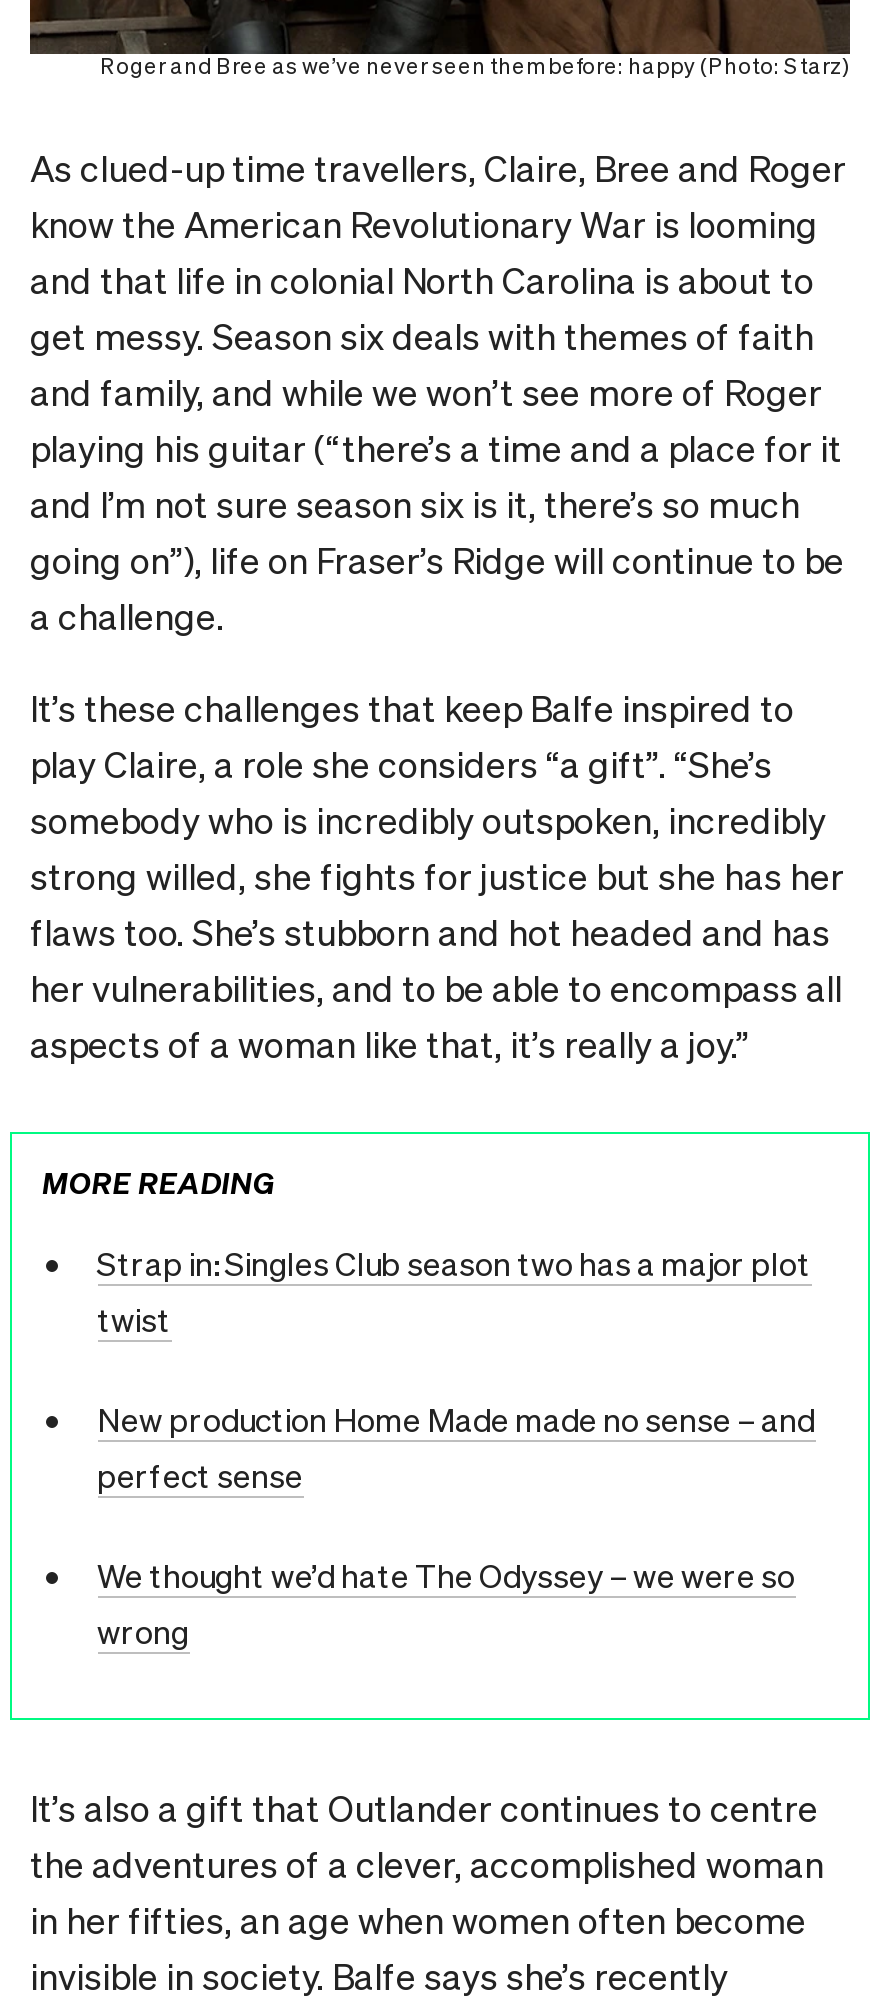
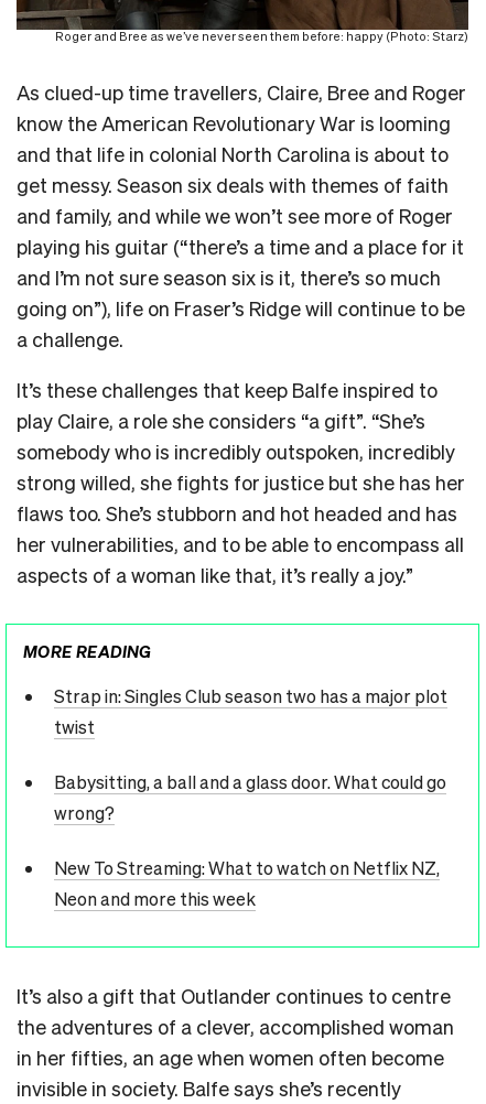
- New production Home Made made no sense – and
- perfect sense
+ Babysitting, a ball and a glass door. What could go
+ wrong?

- We thought we’d hate The Odyssey – we were so
- wrong
+ New To Streaming: What to watch on Netflix NZ,
+ Neon and more this week
